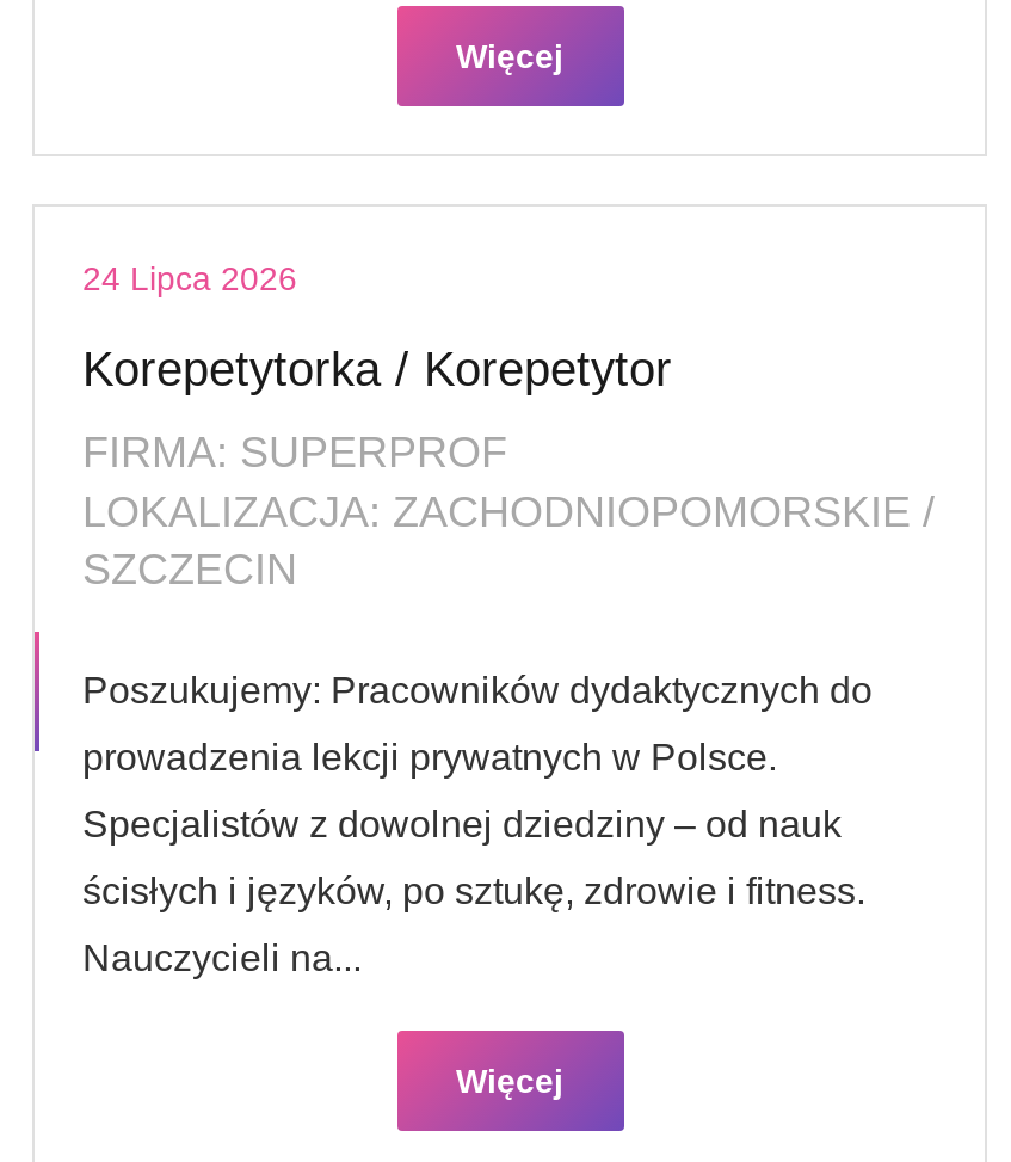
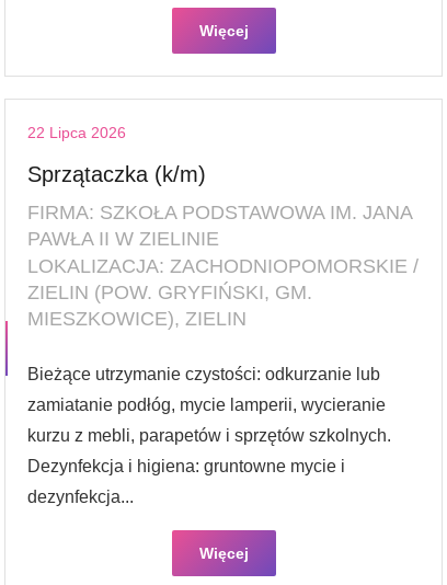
- 24 Lipca 2026
+ 22 Lipca 2026

- Korepetytorka / Korepetytor
+ Sprzątaczka (k/m)

- FIRMA: SUPERPROF
+ FIRMA: SZKOŁA PODSTAWOWA IM. JANA
+ PAWŁA II W ZIELINIE

- SZCZECIN
+ ZIELIN (POW. GRYFIŃSKI, GM.
+ MIESZKOWICE), ZIELIN

- Poszukujemy: Pracowników dydaktycznych do
+ Bieżące utrzymanie czystości: odkurzanie lub

- prowadzenia lekcji prywatnych w Polsce.
+ zamiatanie podłóg, mycie lamperii, wycieranie

- Specjalistów z dowolnej dziedziny – od nauk
+ kurzu z mebli, parapetów i sprzętów szkolnych.

- ścisłych i języków, po sztukę, zdrowie i fitness.
+ Dezynfekcja i higiena: gruntowne mycie i

- Nauczycieli na...
+ dezynfekcja...
